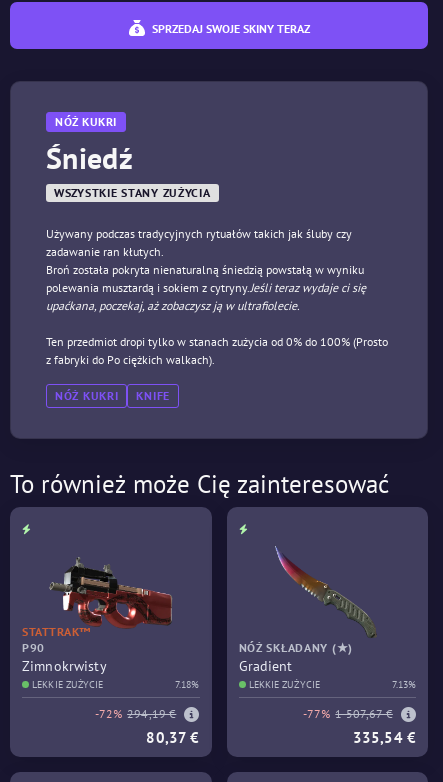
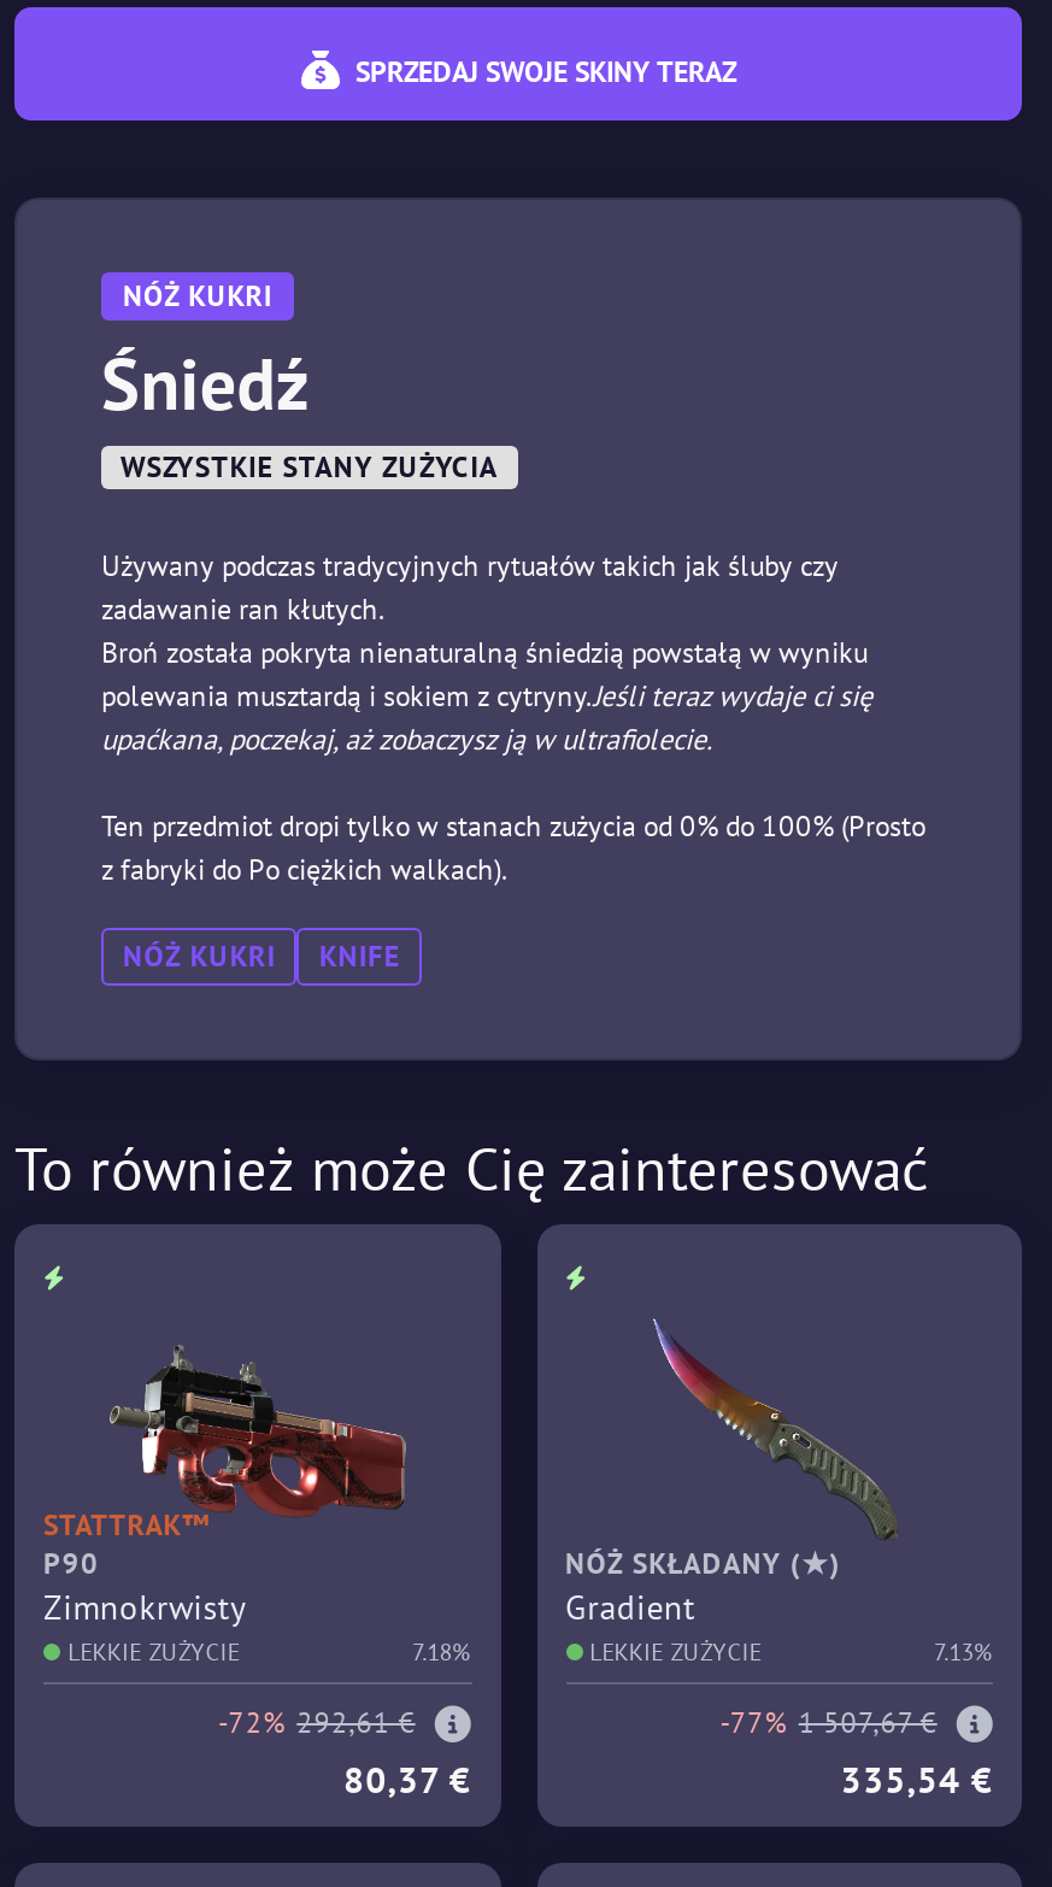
- -72% 294,19 €
+ -72% 292,61 €
